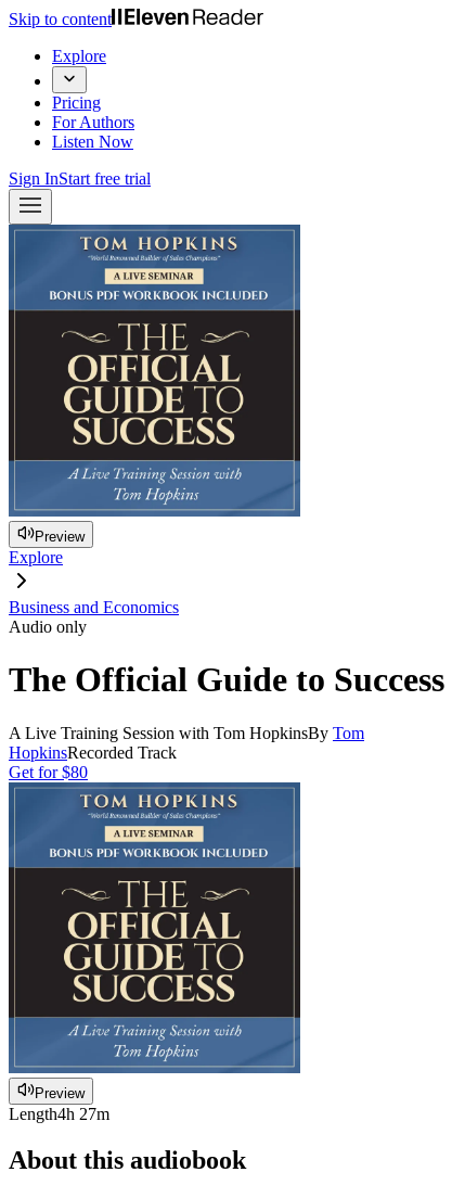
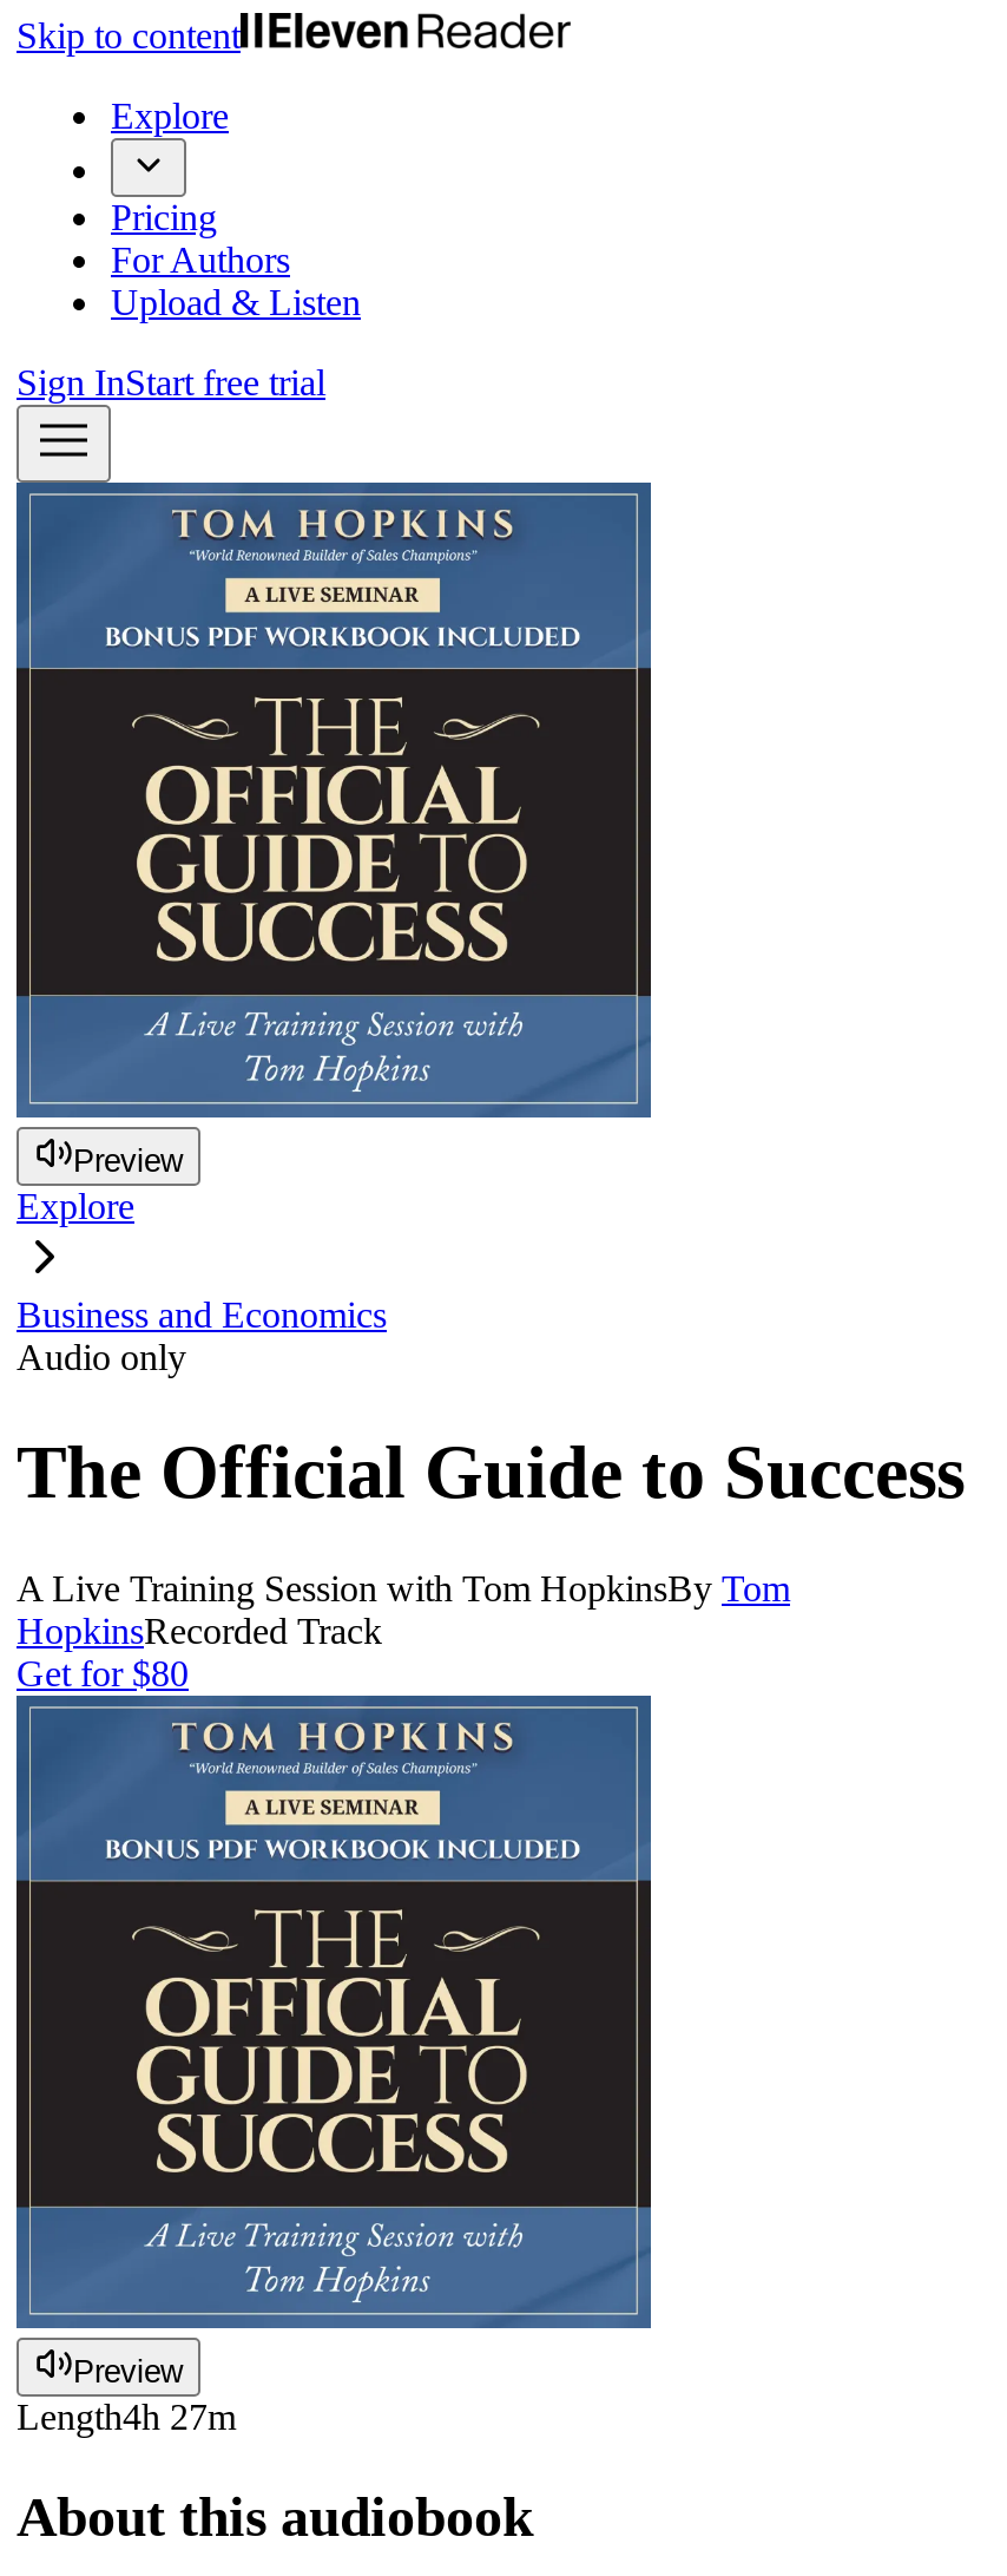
- Listen Now
+ Upload & Listen
